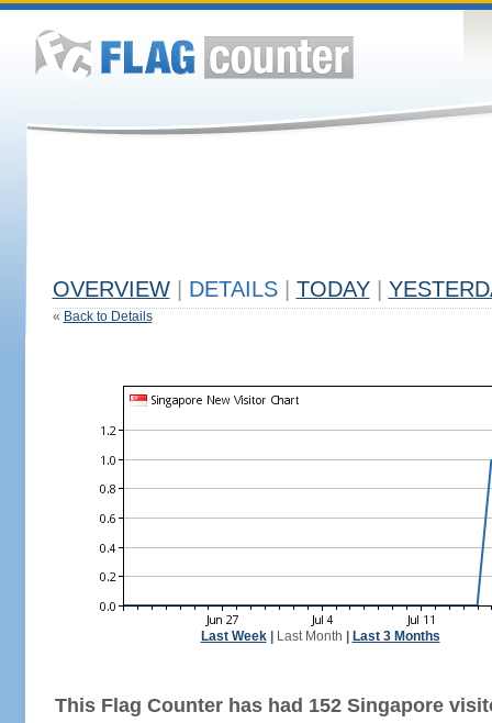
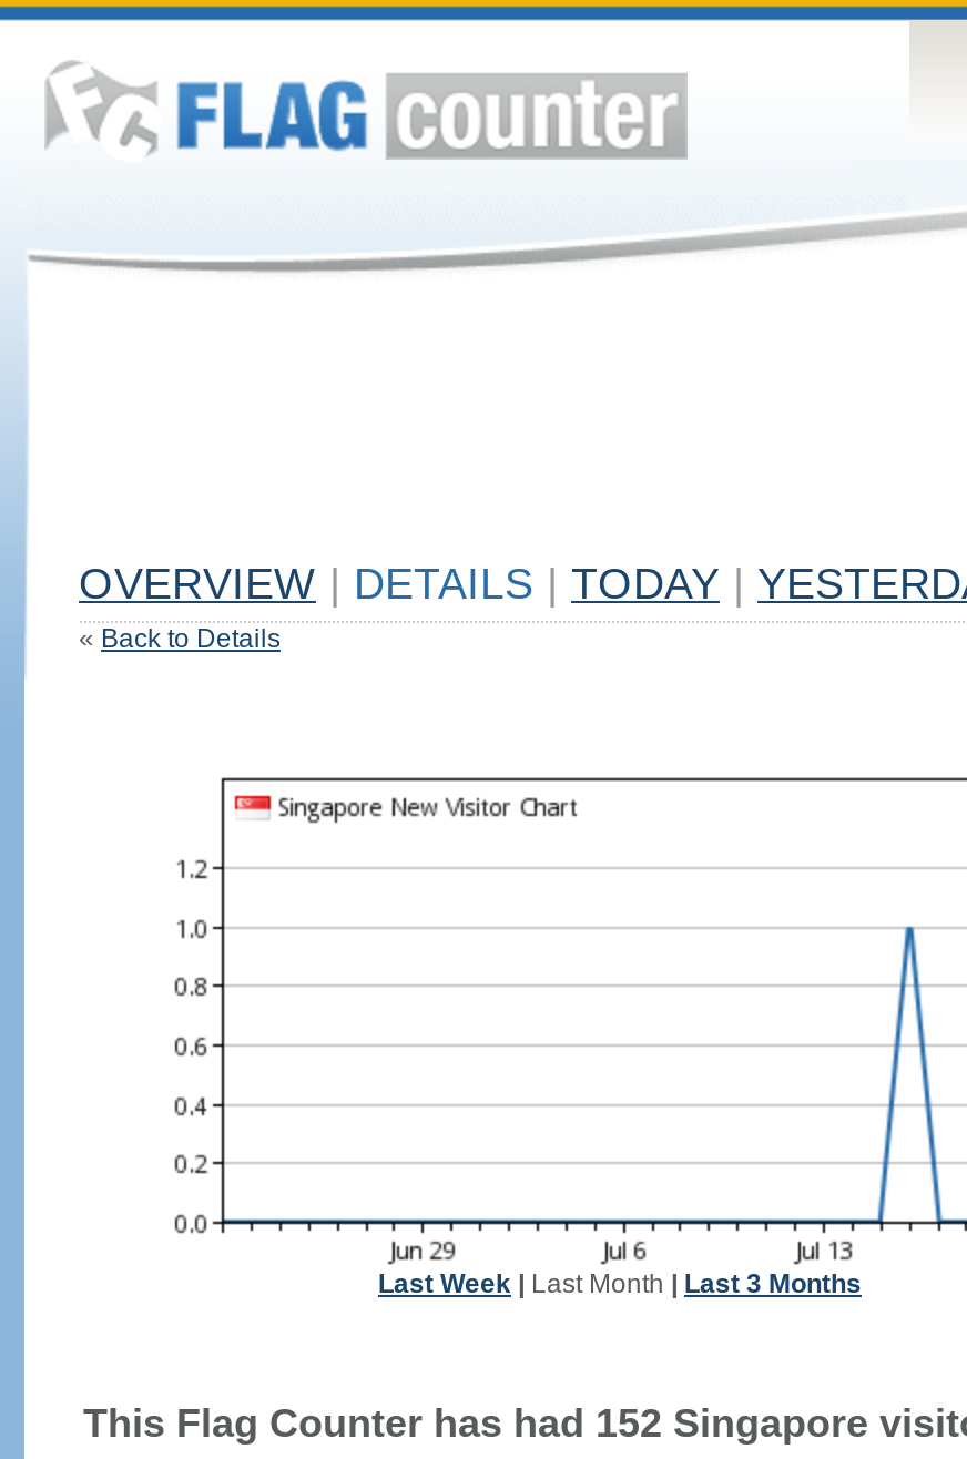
- [image]
+ [image]
